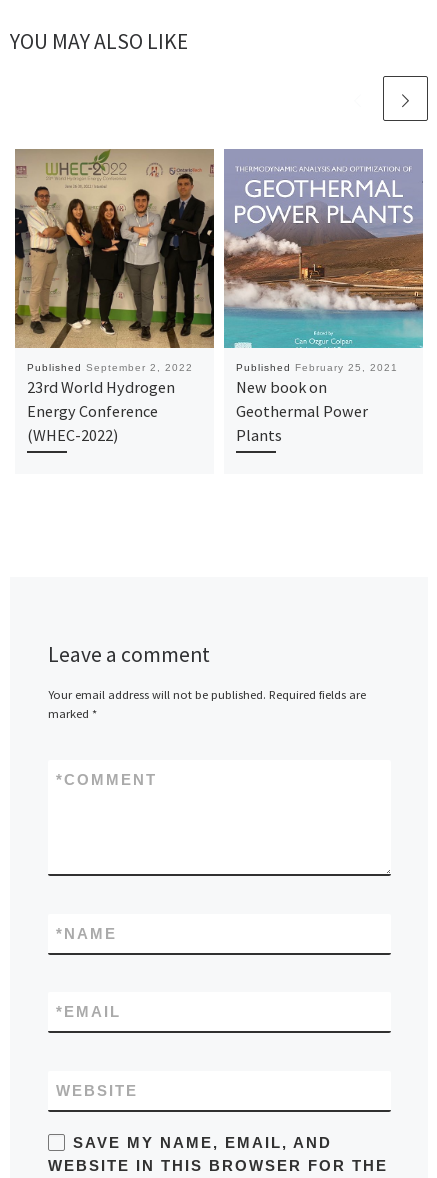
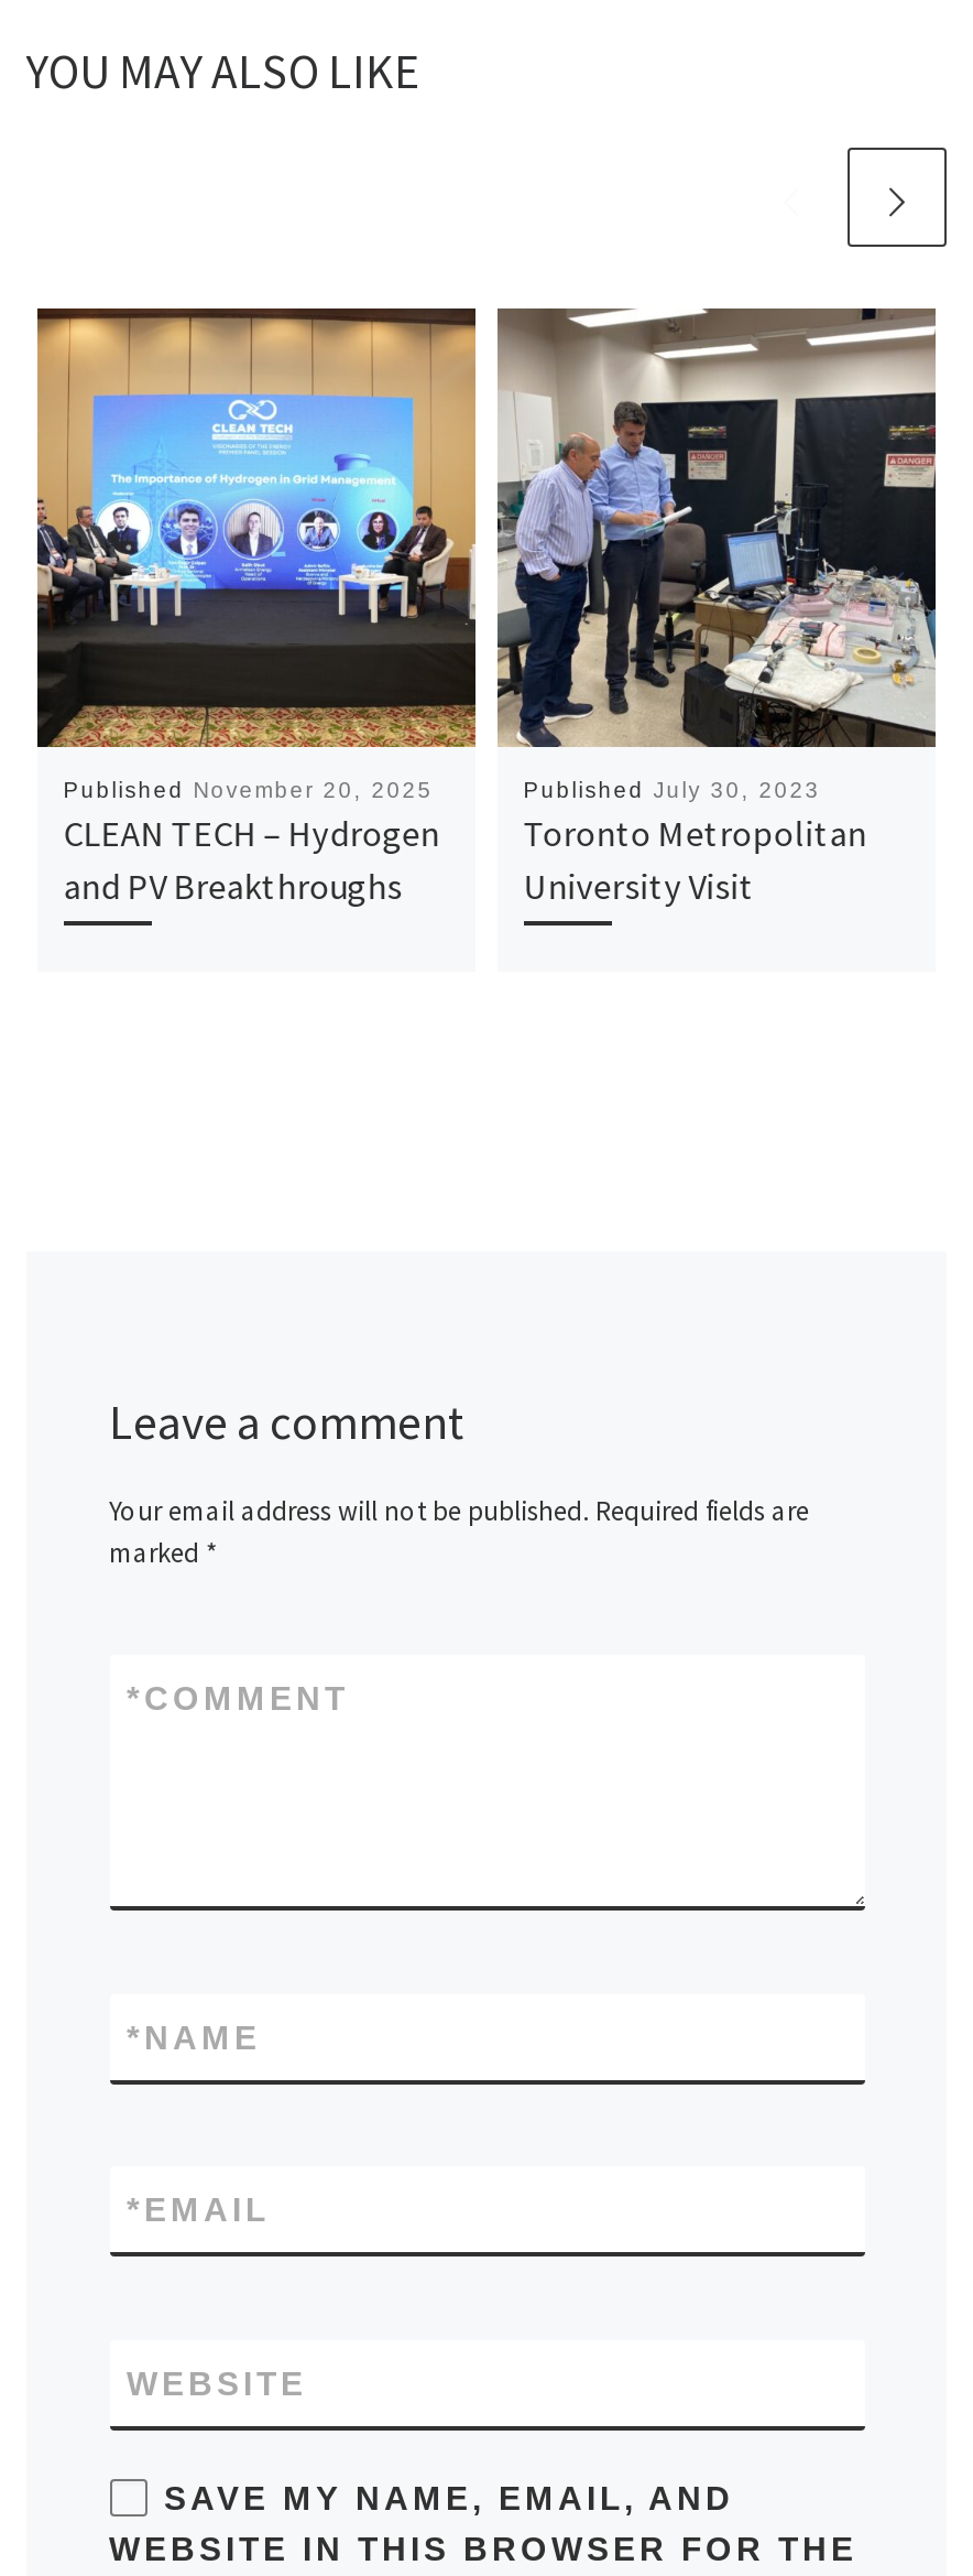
- [image]
- Published September 2, 2022
- 23rd World Hydrogen
- Energy Conference
- (WHEC-2022)
+ [image]
+ Published November 20, 2025
+ CLEAN TECH – Hydrogen
+ and PV Breakthroughs

- [image]
- Published February 25, 2021
- New book on
- Geothermal Power
- Plants
+ [image]
+ Published July 30, 2023
+ Toronto Metropolitan
+ University Visit
